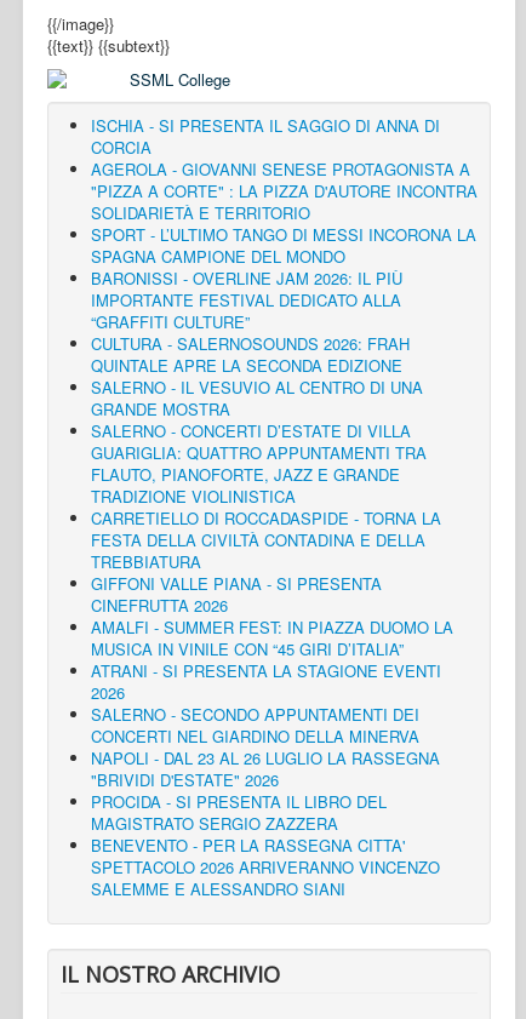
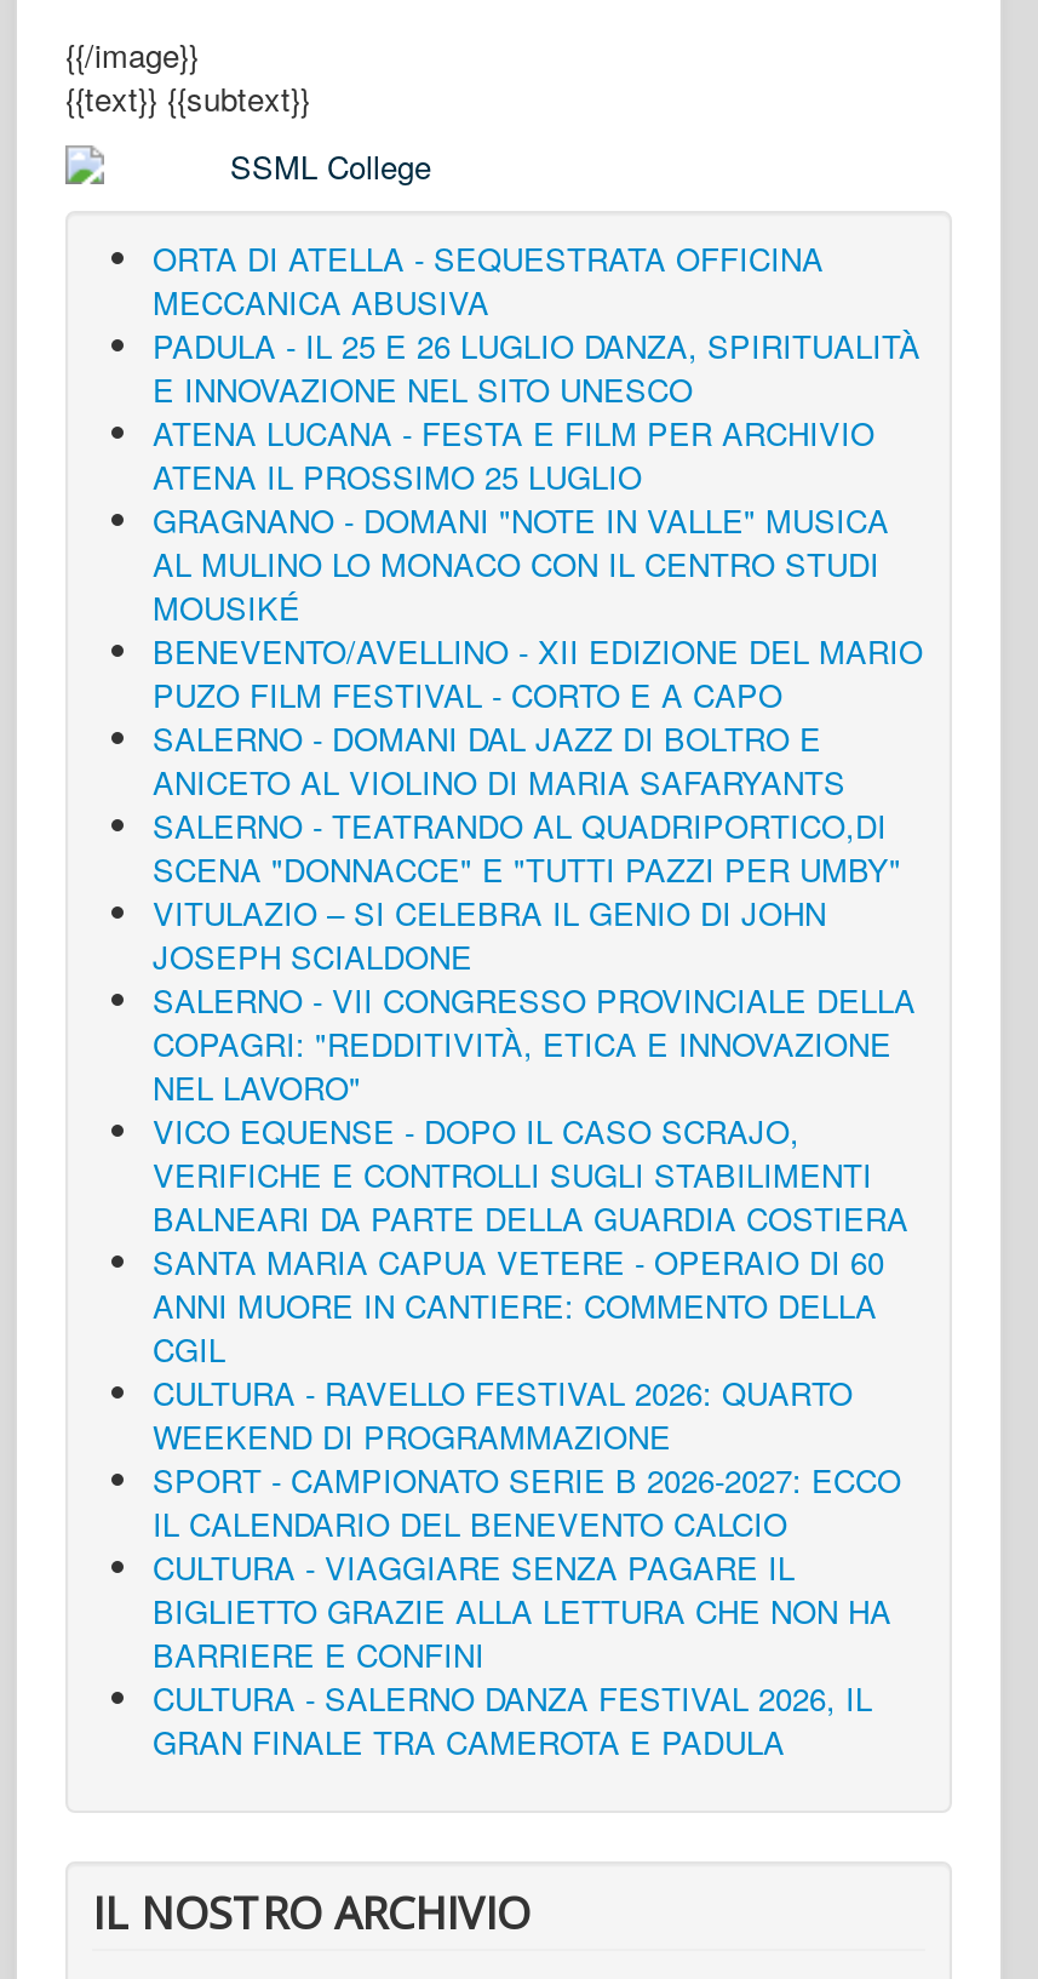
- ISCHIA - SI PRESENTA IL SAGGIO DI ANNA DI
- CORCIA
- AGEROLA - GIOVANNI SENESE PROTAGONISTA A
- "PIZZA A CORTE" : LA PIZZA D'AUTORE INCONTRA
- SOLIDARIETÀ E TERRITORIO
- SPORT - L’ULTIMO TANGO DI MESSI INCORONA LA
- SPAGNA CAMPIONE DEL MONDO
- BARONISSI - OVERLINE JAM 2026: IL PIÙ
- IMPORTANTE FESTIVAL DEDICATO ALLA
- “GRAFFITI CULTURE”
- CULTURA - SALERNOSOUNDS 2026: FRAH
- QUINTALE APRE LA SECONDA EDIZIONE
- SALERNO - IL VESUVIO AL CENTRO DI UNA
- GRANDE MOSTRA
- SALERNO - CONCERTI D’ESTATE DI VILLA
- GUARIGLIA: QUATTRO APPUNTAMENTI TRA
- FLAUTO, PIANOFORTE, JAZZ E GRANDE
- TRADIZIONE VIOLINISTICA
- CARRETIELLO DI ROCCADASPIDE - TORNA LA
- FESTA DELLA CIVILTÀ CONTADINA E DELLA
- TREBBIATURA
- GIFFONI VALLE PIANA - SI PRESENTA
- CINEFRUTTA 2026
- AMALFI - SUMMER FEST: IN PIAZZA DUOMO LA
- MUSICA IN VINILE CON “45 GIRI D’ITALIA”
- ATRANI - SI PRESENTA LA STAGIONE EVENTI
- 2026
- SALERNO - SECONDO APPUNTAMENTI DEI
- CONCERTI NEL GIARDINO DELLA MINERVA
- NAPOLI - DAL 23 AL 26 LUGLIO LA RASSEGNA
- "BRIVIDI D'ESTATE" 2026
- PROCIDA - SI PRESENTA IL LIBRO DEL
- MAGISTRATO SERGIO ZAZZERA
- BENEVENTO - PER LA RASSEGNA CITTA'
- SPETTACOLO 2026 ARRIVERANNO VINCENZO
- SALEMME E ALESSANDRO SIANI
+ ORTA DI ATELLA - SEQUESTRATA OFFICINA
+ MECCANICA ABUSIVA
+ PADULA - IL 25 E 26 LUGLIO DANZA, SPIRITUALITÀ
+ E INNOVAZIONE NEL SITO UNESCO
+ ATENA LUCANA - FESTA E FILM PER ARCHIVIO
+ ATENA IL PROSSIMO 25 LUGLIO
+ GRAGNANO - DOMANI "NOTE IN VALLE" MUSICA
+ AL MULINO LO MONACO CON IL CENTRO STUDI
+ MOUSIKÉ
+ BENEVENTO/AVELLINO - XII EDIZIONE DEL MARIO
+ PUZO FILM FESTIVAL - CORTO E A CAPO
+ SALERNO - DOMANI DAL JAZZ DI BOLTRO E
+ ANICETO AL VIOLINO DI MARIA SAFARYANTS
+ SALERNO - TEATRANDO AL QUADRIPORTICO,DI
+ SCENA "DONNACCE" E "TUTTI PAZZI PER UMBY"
+ VITULAZIO – SI CELEBRA IL GENIO DI JOHN
+ JOSEPH SCIALDONE
+ SALERNO - VII CONGRESSO PROVINCIALE DELLA
+ COPAGRI: "REDDITIVITÀ, ETICA E INNOVAZIONE
+ NEL LAVORO"
+ VICO EQUENSE - DOPO IL CASO SCRAJO,
+ VERIFICHE E CONTROLLI SUGLI STABILIMENTI
+ BALNEARI DA PARTE DELLA GUARDIA COSTIERA
+ SANTA MARIA CAPUA VETERE - OPERAIO DI 60
+ ANNI MUORE IN CANTIERE: COMMENTO DELLA
+ CGIL
+ CULTURA - RAVELLO FESTIVAL 2026: QUARTO
+ WEEKEND DI PROGRAMMAZIONE
+ SPORT - CAMPIONATO SERIE B 2026-2027: ECCO
+ IL CALENDARIO DEL BENEVENTO CALCIO
+ CULTURA - VIAGGIARE SENZA PAGARE IL
+ BIGLIETTO GRAZIE ALLA LETTURA CHE NON HA
+ BARRIERE E CONFINI
+ CULTURA - SALERNO DANZA FESTIVAL 2026, IL
+ GRAN FINALE TRA CAMEROTA E PADULA
